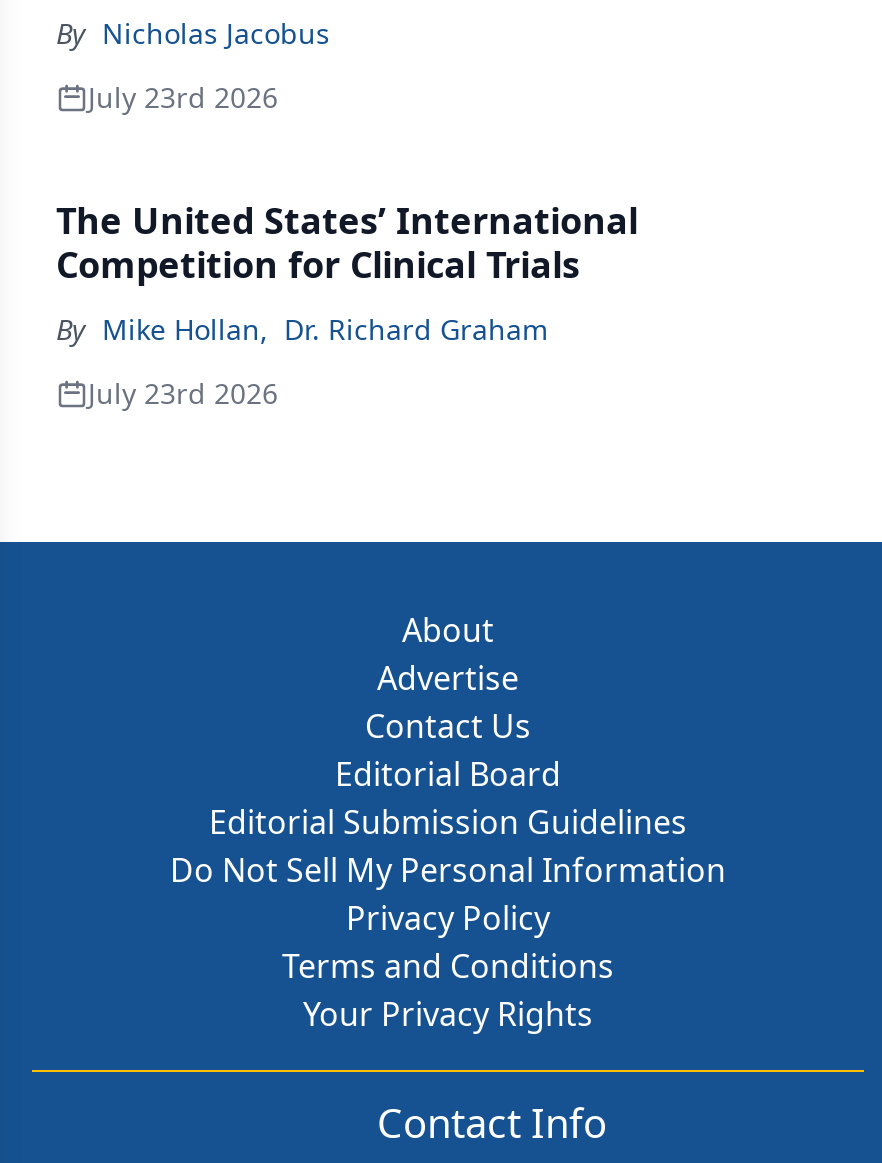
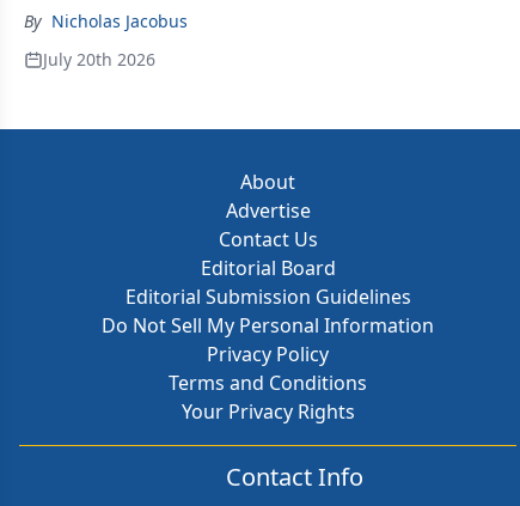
- July 23rd 2026
- The United States’ International
- Competition for Clinical Trials
- By Mike Hollan, Dr. Richard Graham
- July 23rd 2026
+ July 20th 2026
